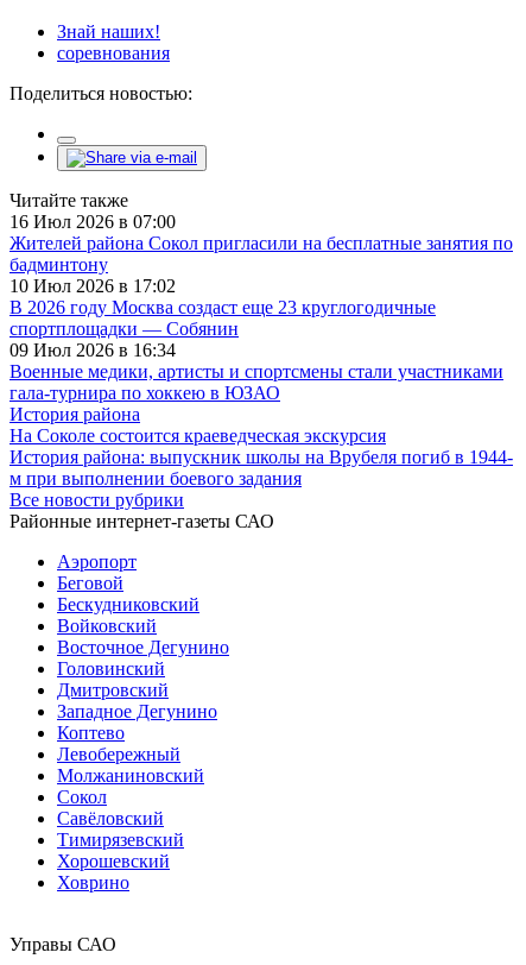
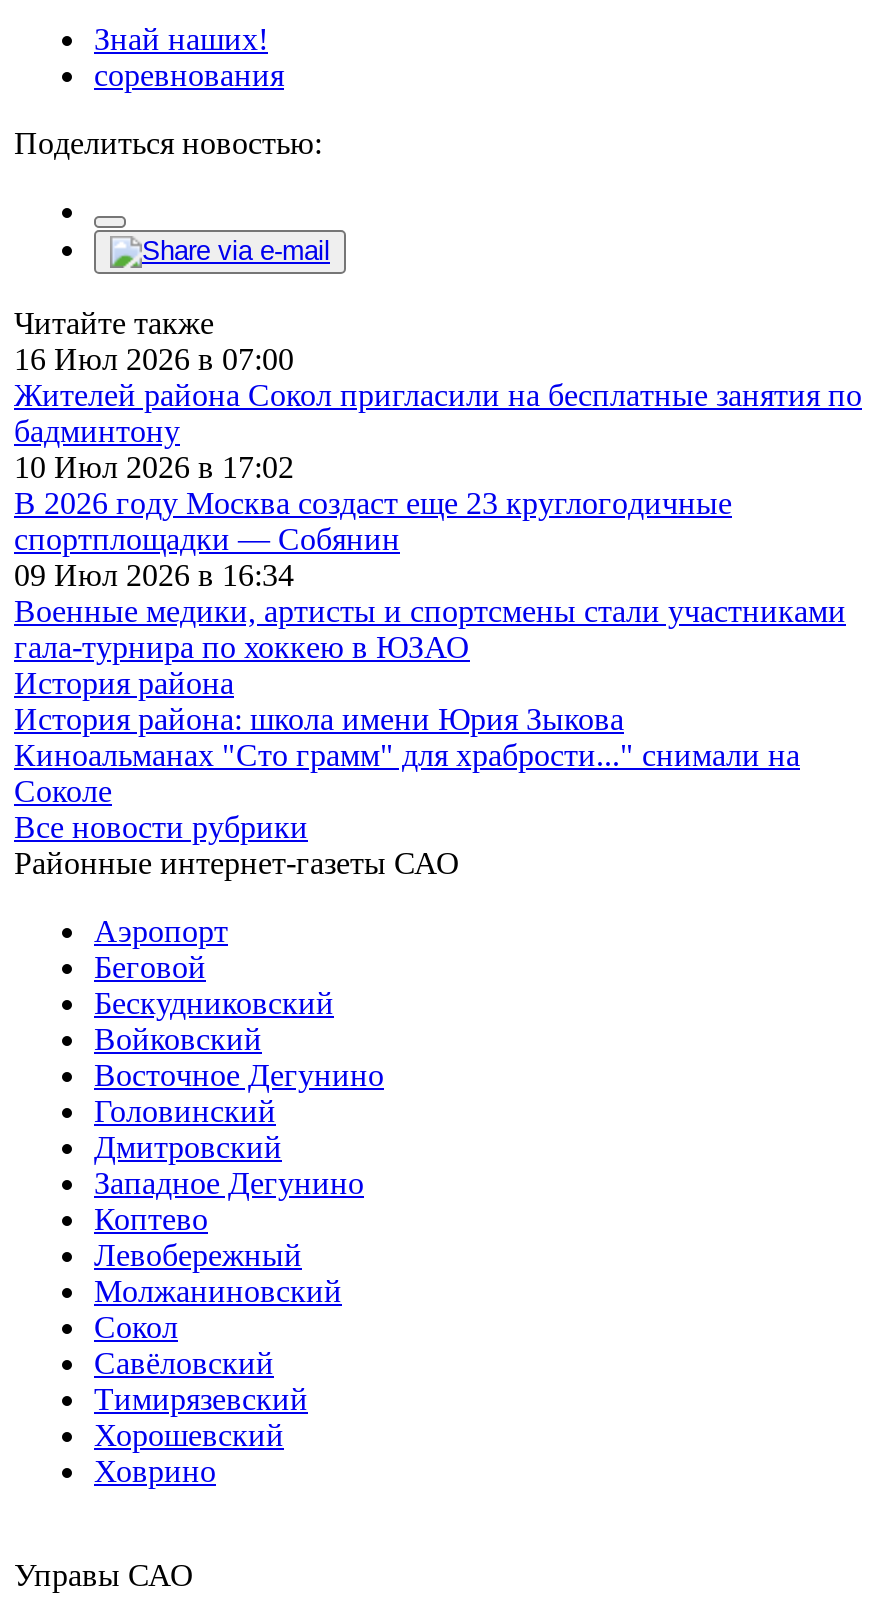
- На Соколе состоится краеведческая экскурсия
- История района: выпускник школы на Врубеля погиб в 1944-
- м при выполнении боевого задания
+ История района: школа имени Юрия Зыкова
+ Киноальманах "Сто грамм" для храбрости..." снимали на
+ Соколе
